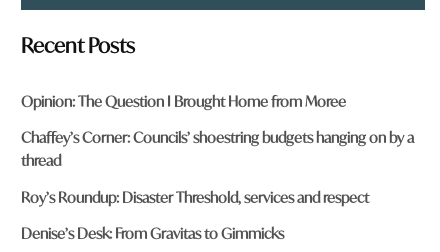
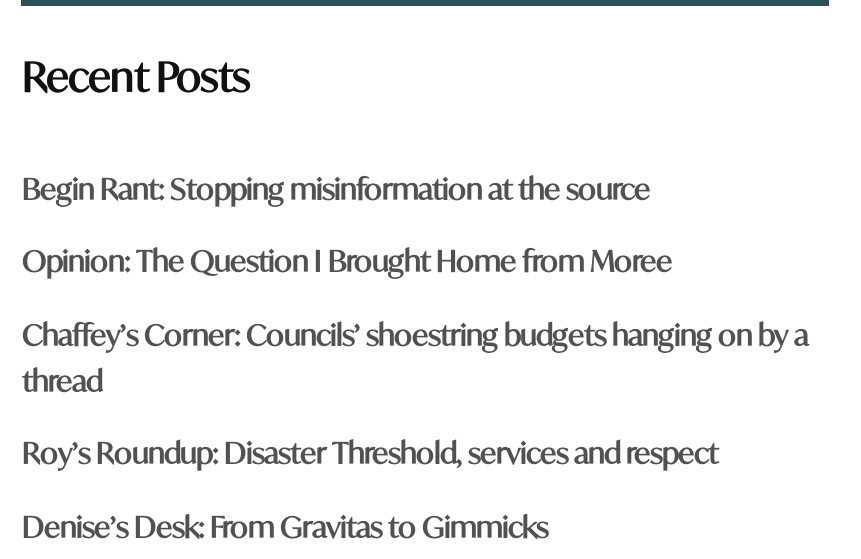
+ Begin Rant: Stopping misinformation at the source
